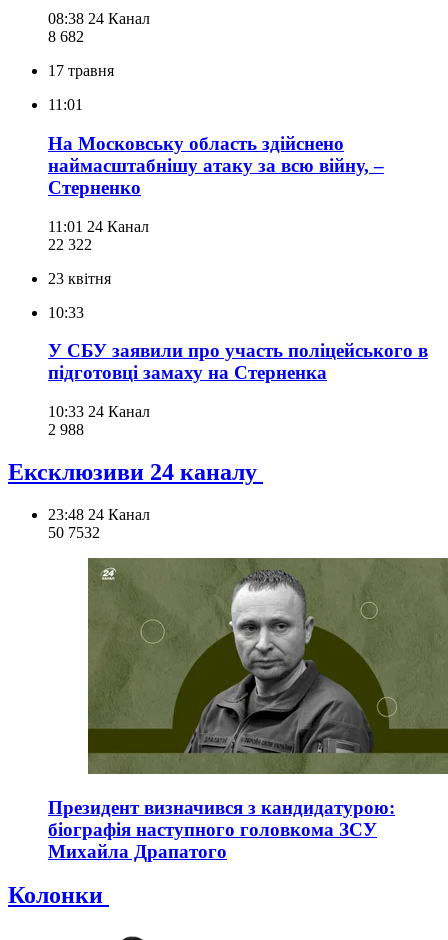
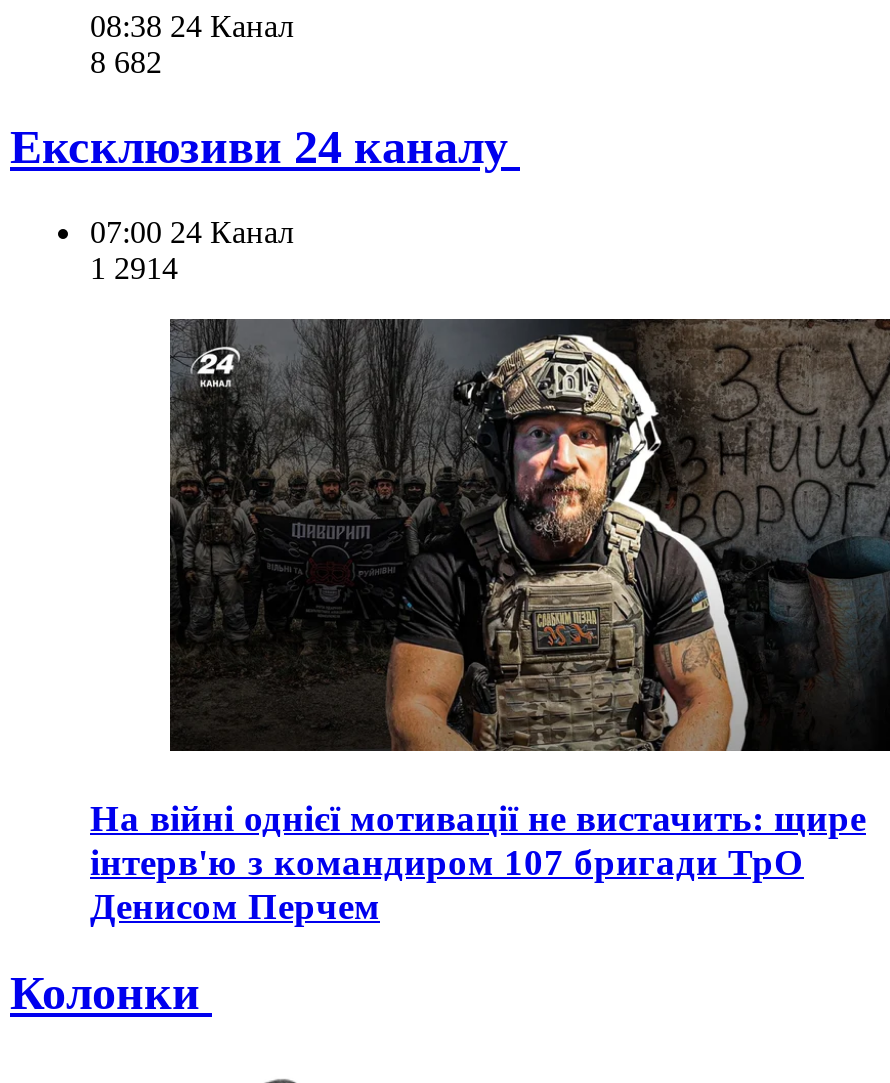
- 17 травня
- 11:01
- На Московську область здійснено
- наймасштабнішу атаку за всю війну, –
- Стерненко
- 11:01 24 Канал
- 22 322
- 23 квітня
- 10:33
- У СБУ заявили про участь поліцейського в
- підготовці замаху на Стерненка
- 10:33 24 Канал
- 2 988

- 23:48 24 Канал
- 50 753 2
+ 07:00 24 Канал
+ 1 291 4

- [image]
- Президент визначився з кандидатурою:
- біографія наступного головкома ЗСУ
- Михайла Драпатого
+ [image]
+ На війні однієї мотивації не вистачить: щире
+ інтерв'ю з командиром 107 бригади ТрО
+ Денисом Перчем
